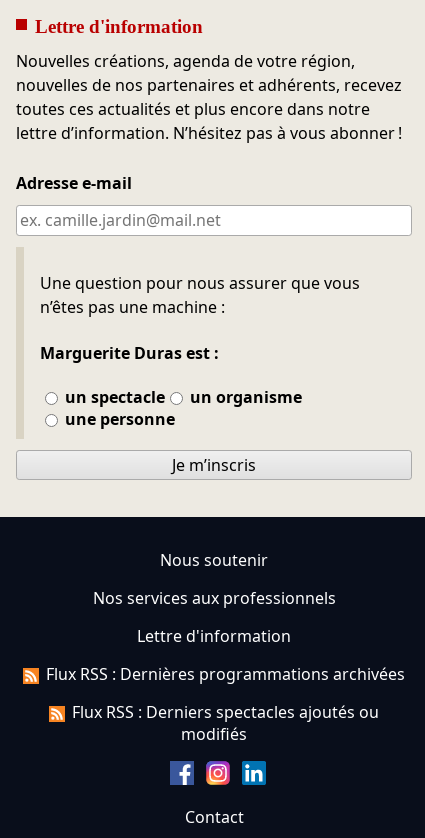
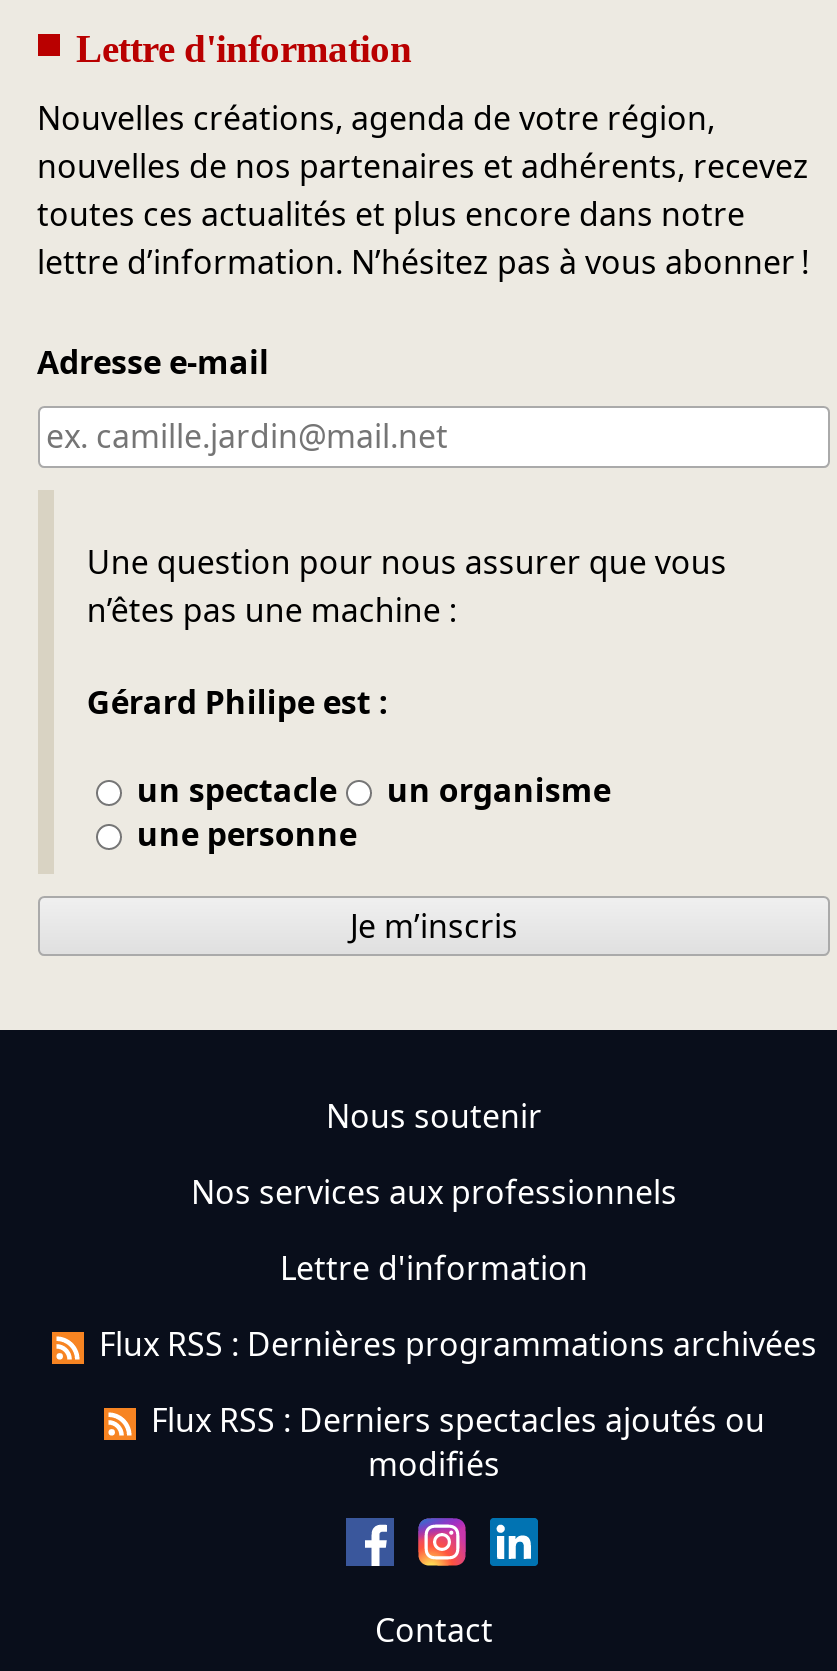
- Marguerite Duras est :
+ Gérard Philipe est :
